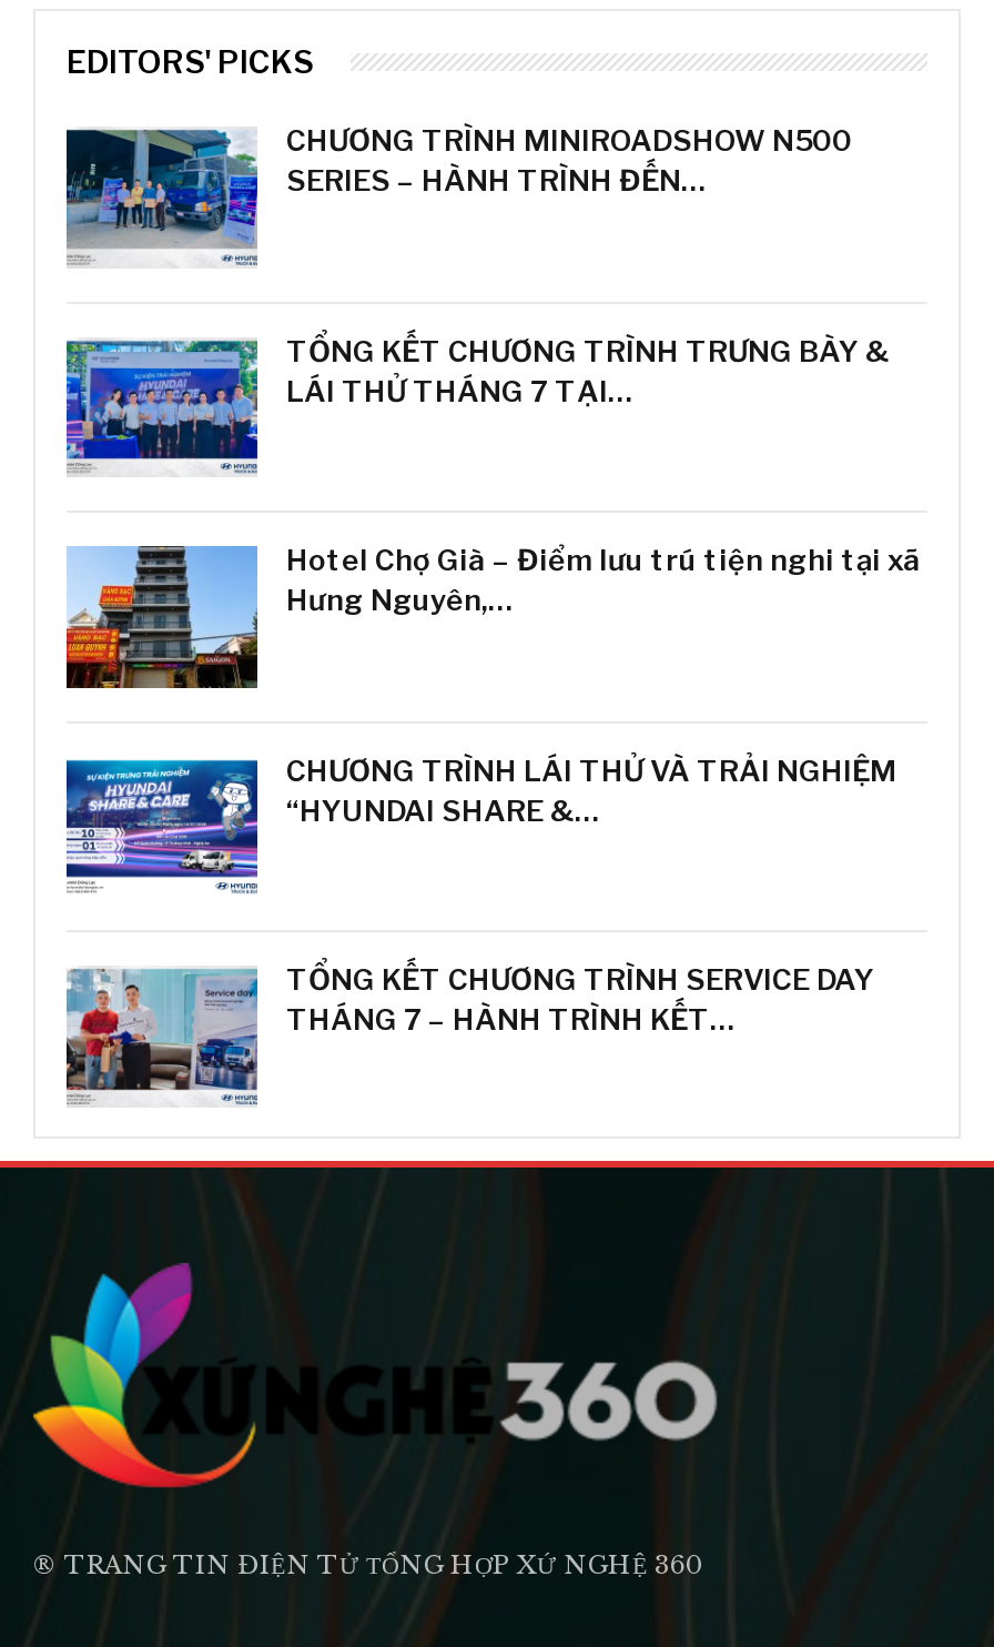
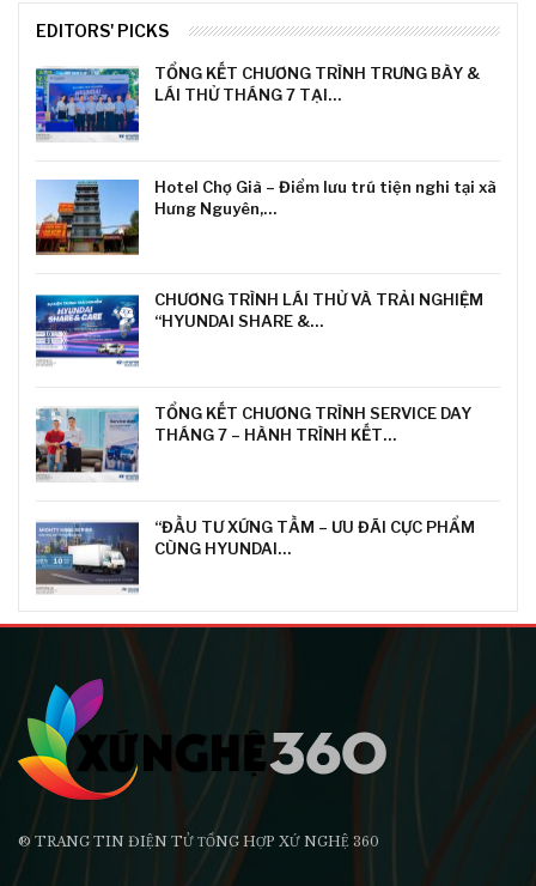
- [image]
- CHƯƠNG TRÌNH MINIROADSHOW N500
- SERIES – HÀNH TRÌNH ĐẾN…

moved up: [image] | TỔNG KẾT CHƯƠNG TRÌNH TRƯNG BÀY & | LÁI THỬ THÁNG 7 TẠI… | ... | TỔNG KẾT CHƯƠNG TRÌNH SERVICE DAY | THÁNG 7 – HÀNH TRÌNH KẾT…

+ [image]
+ “ĐẦU TƯ XỨNG TẦM – ƯU ĐÃI CỰC PHẨM
+ CÙNG HYUNDAI…
